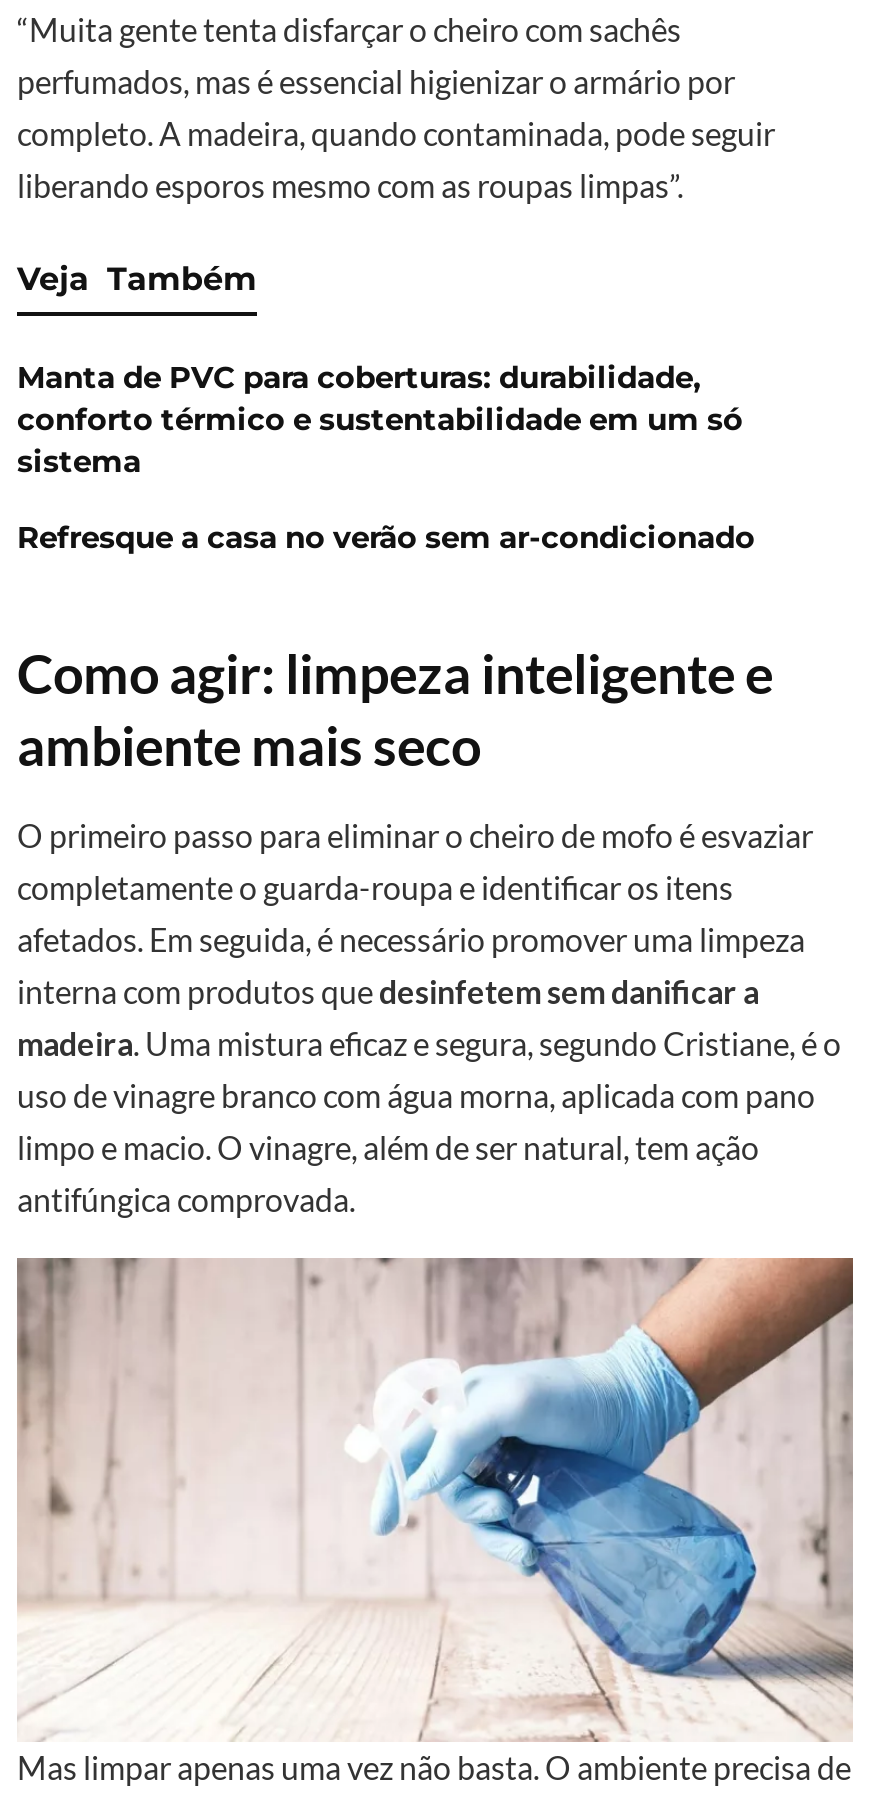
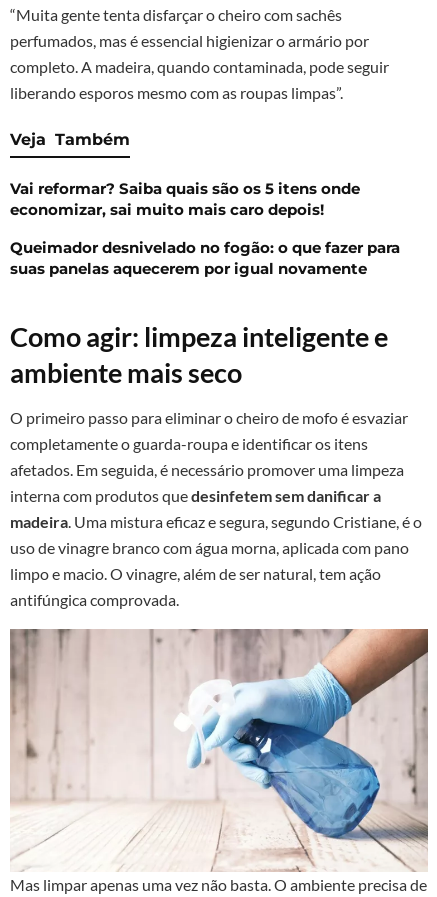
- Manta de PVC para coberturas: durabilidade,
- conforto térmico e sustentabilidade em um só
- sistema
+ Vai reformar? Saiba quais são os 5 itens onde
+ economizar, sai muito mais caro depois!

- Refresque a casa no verão sem ar-condicionado
+ Queimador desnivelado no fogão: o que fazer para
+ suas panelas aquecerem por igual novamente
